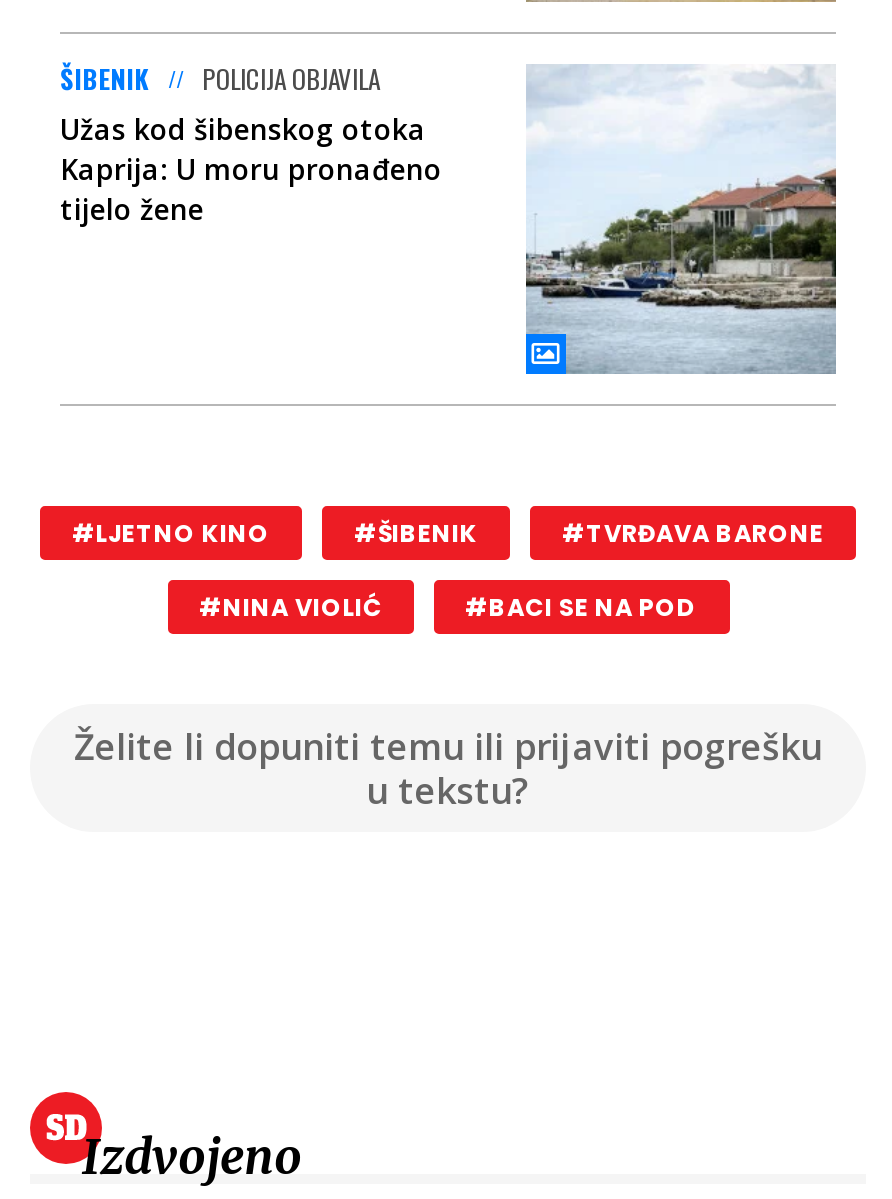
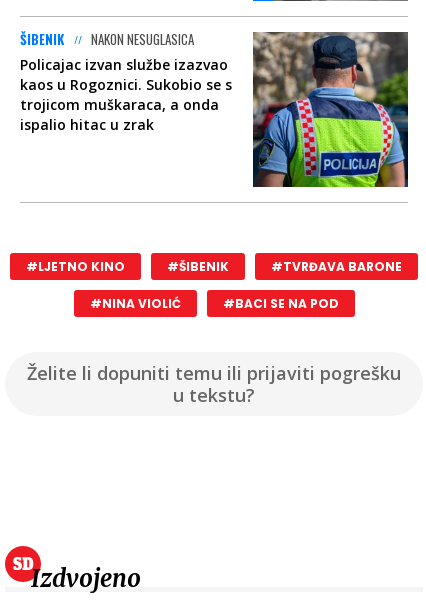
- POLICIJA OBJAVILA
- Užas kod šibenskog otoka
- Kaprija: U moru pronađeno
- tijelo žene
+ NAKON NESUGLASICA
+ Policajac izvan službe izazvao
+ kaos u Rogoznici. Sukobio se s
+ trojicom muškaraca, a onda
+ ispalio hitac u zrak

- [image]
+ [image]
